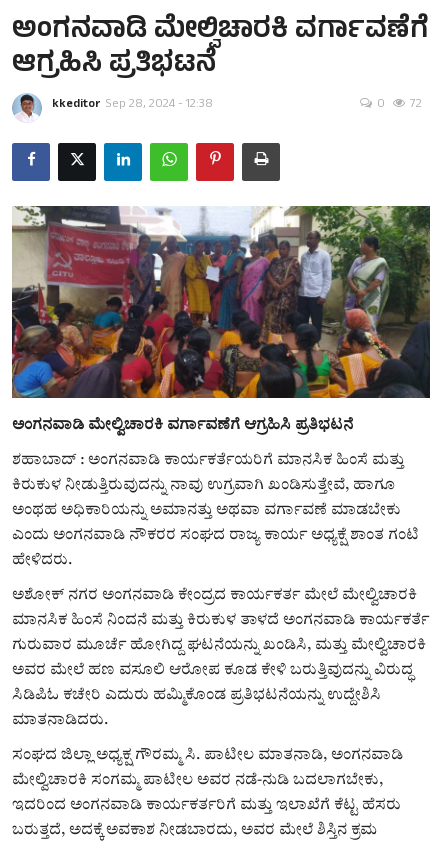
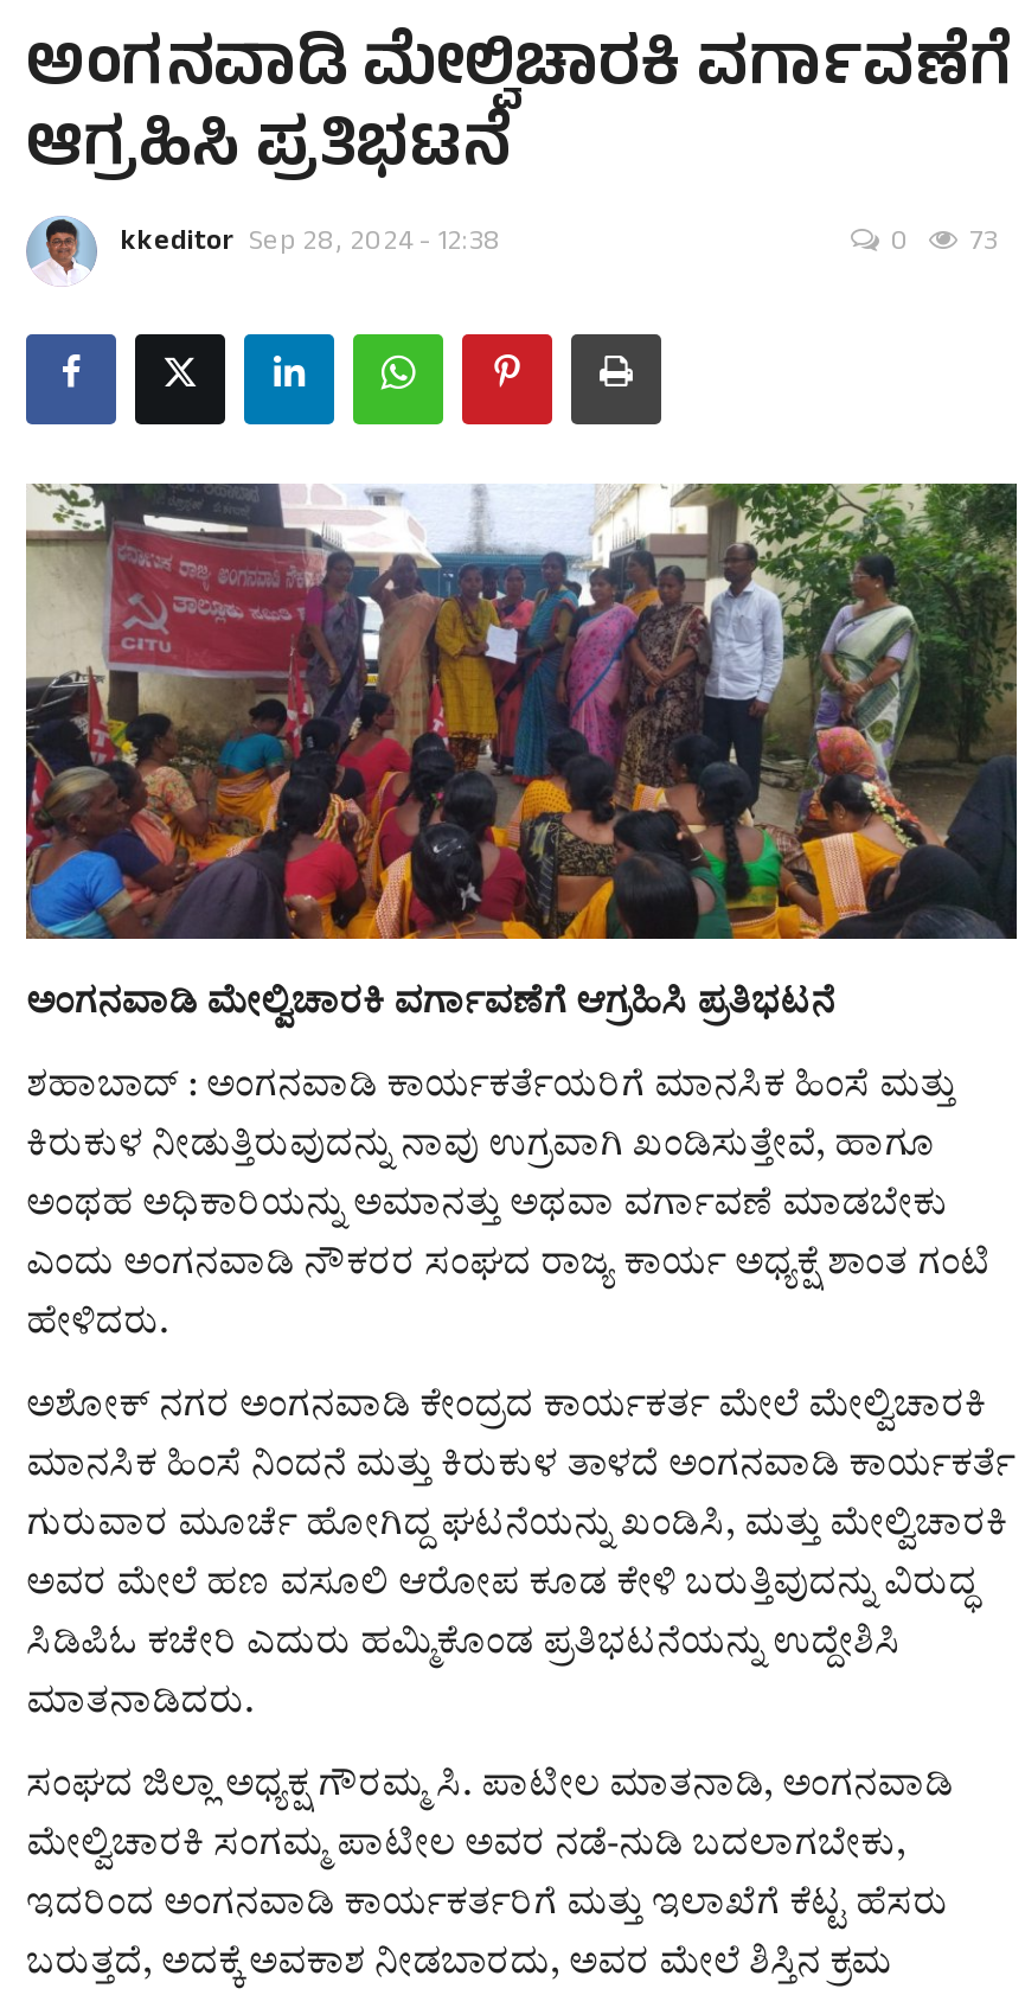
- 0 72
+ 0 73
